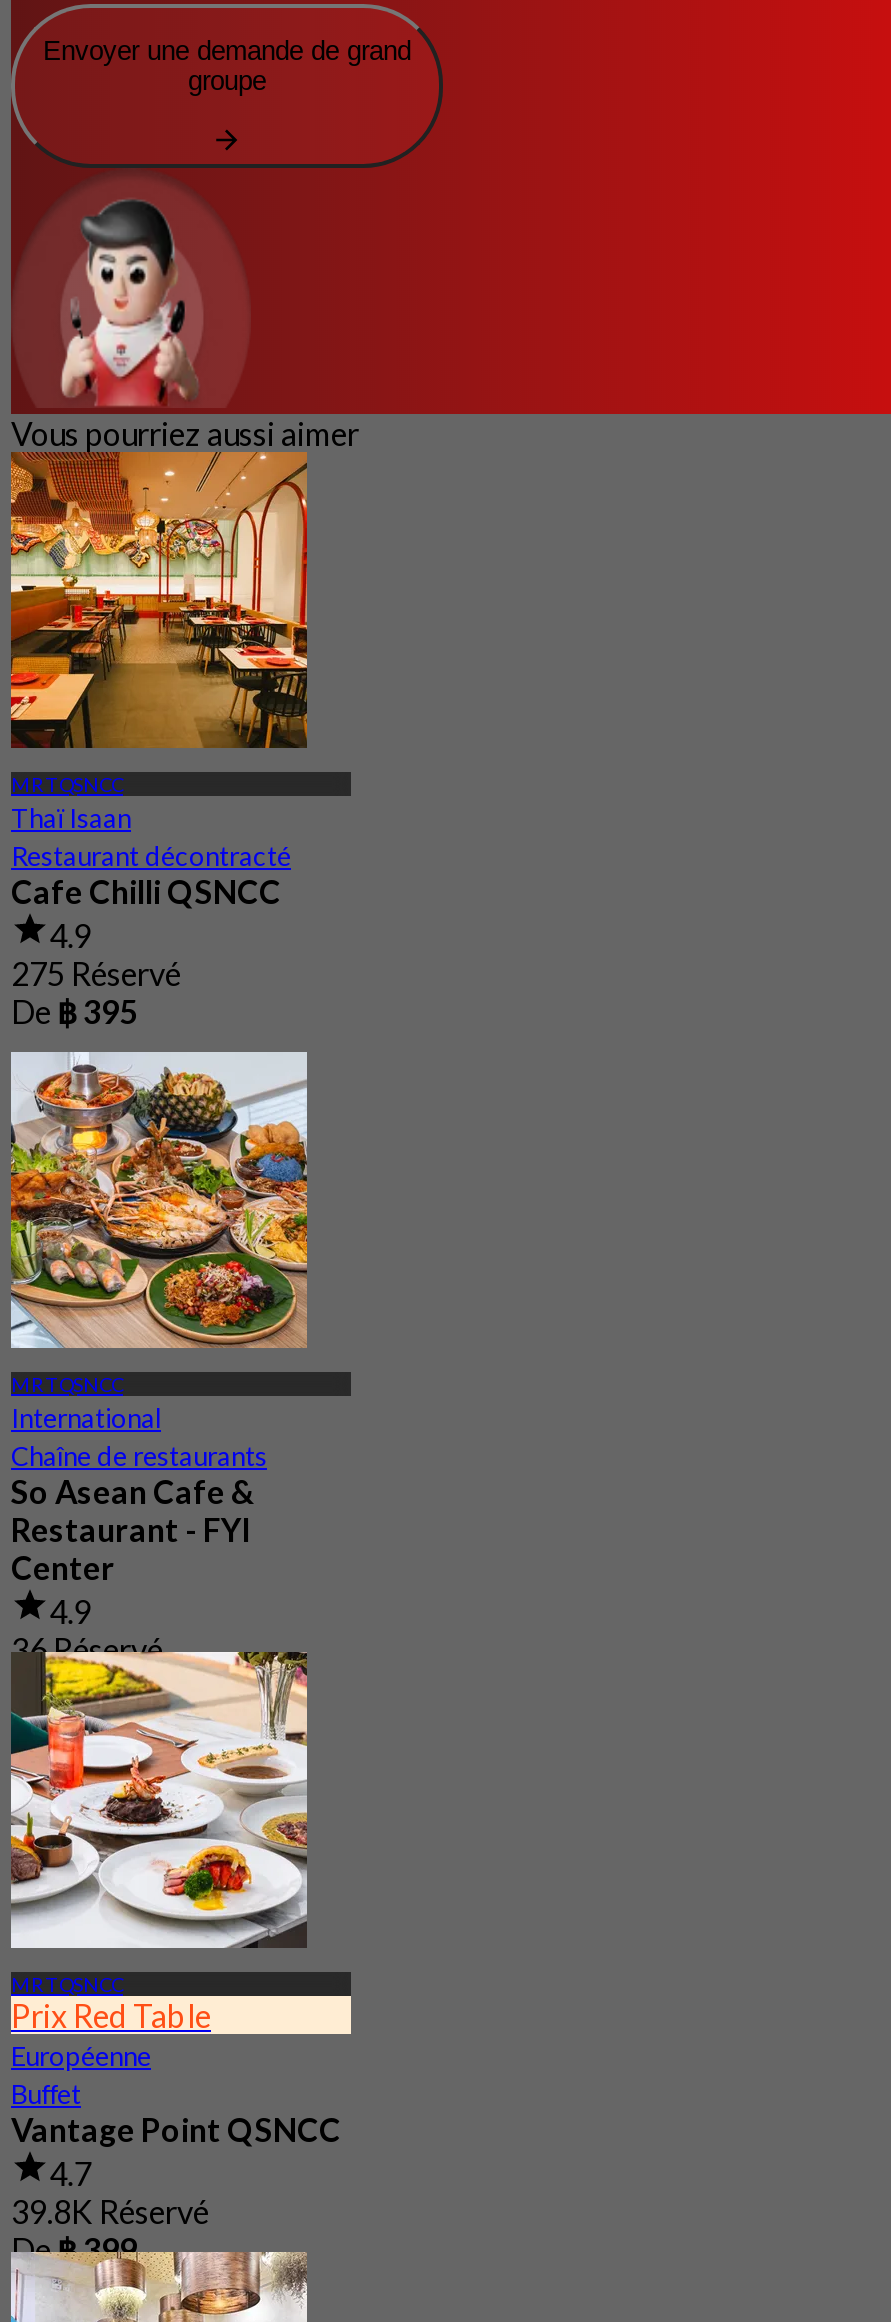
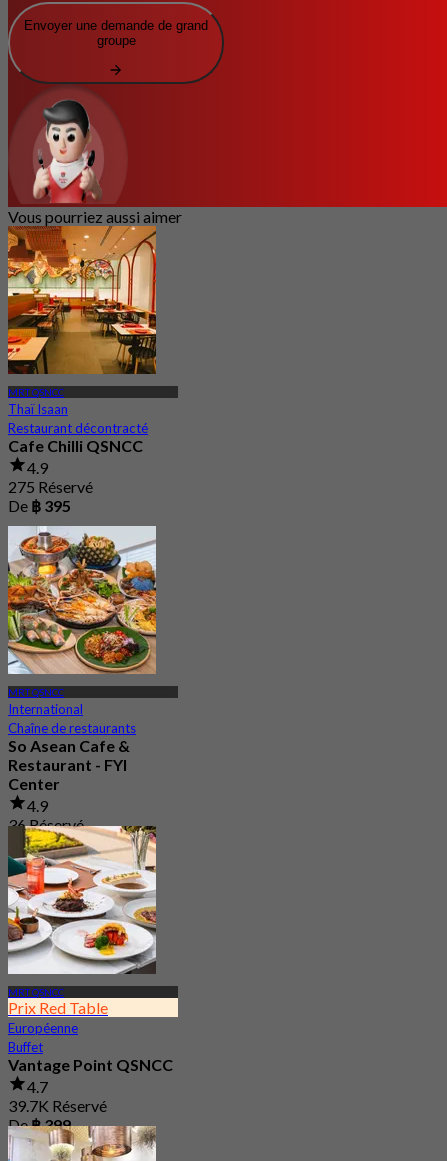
- 39.8K Réservé
+ 39.7K Réservé
